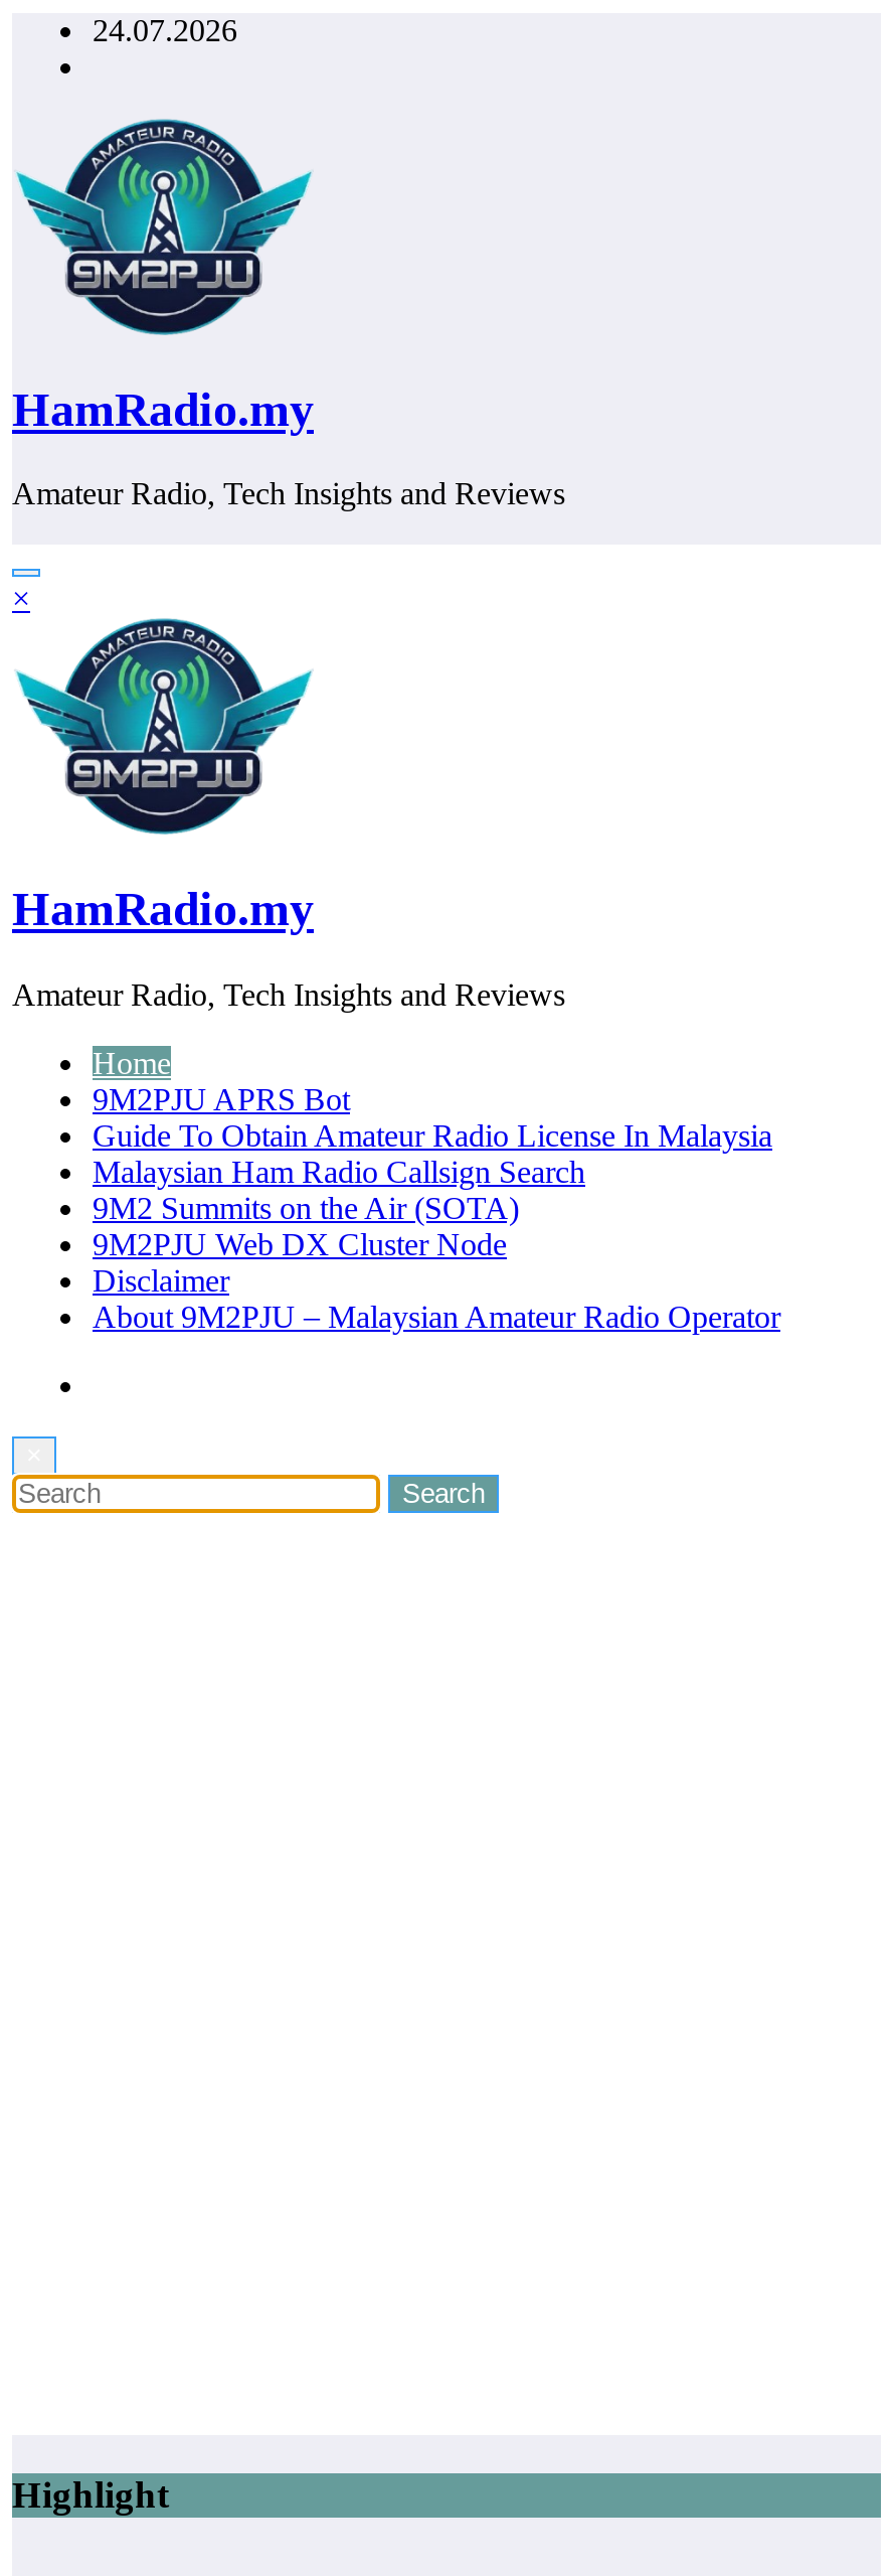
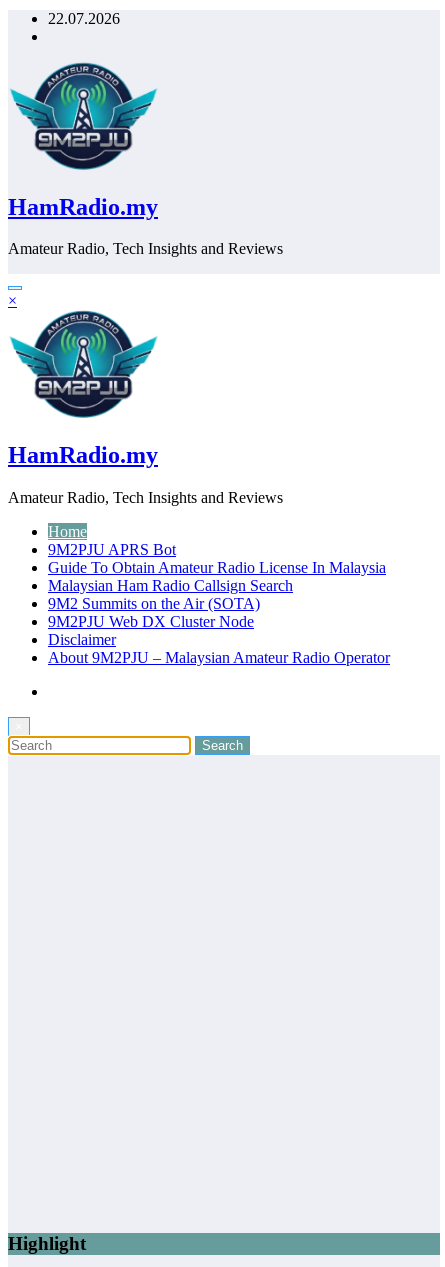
- 24.07.2026
+ 22.07.2026
